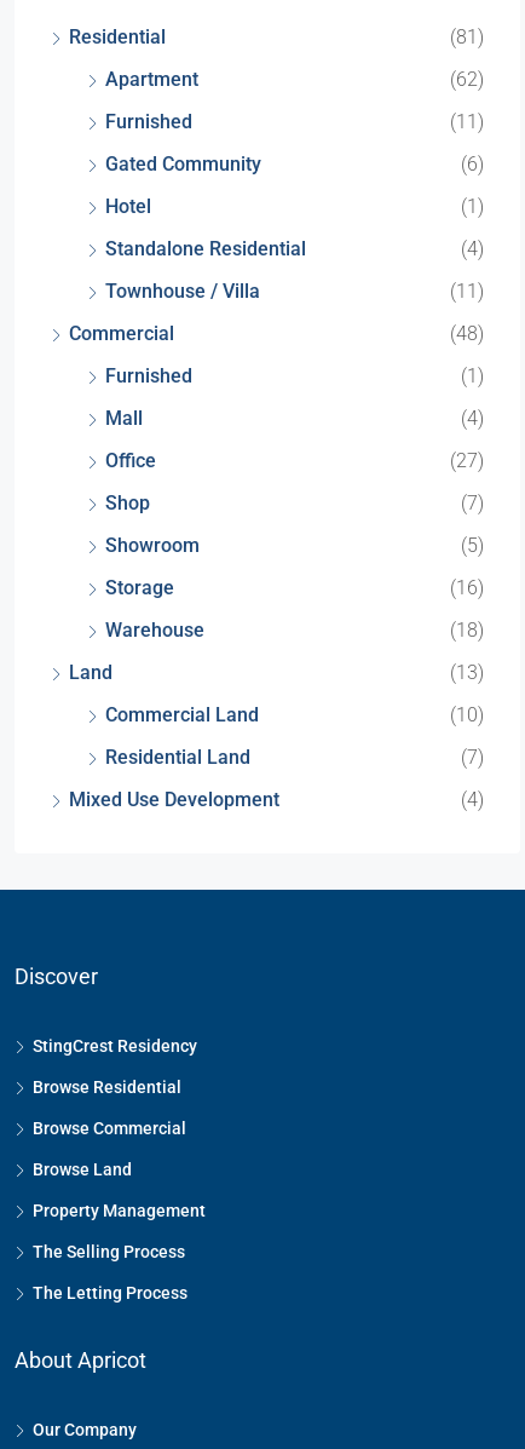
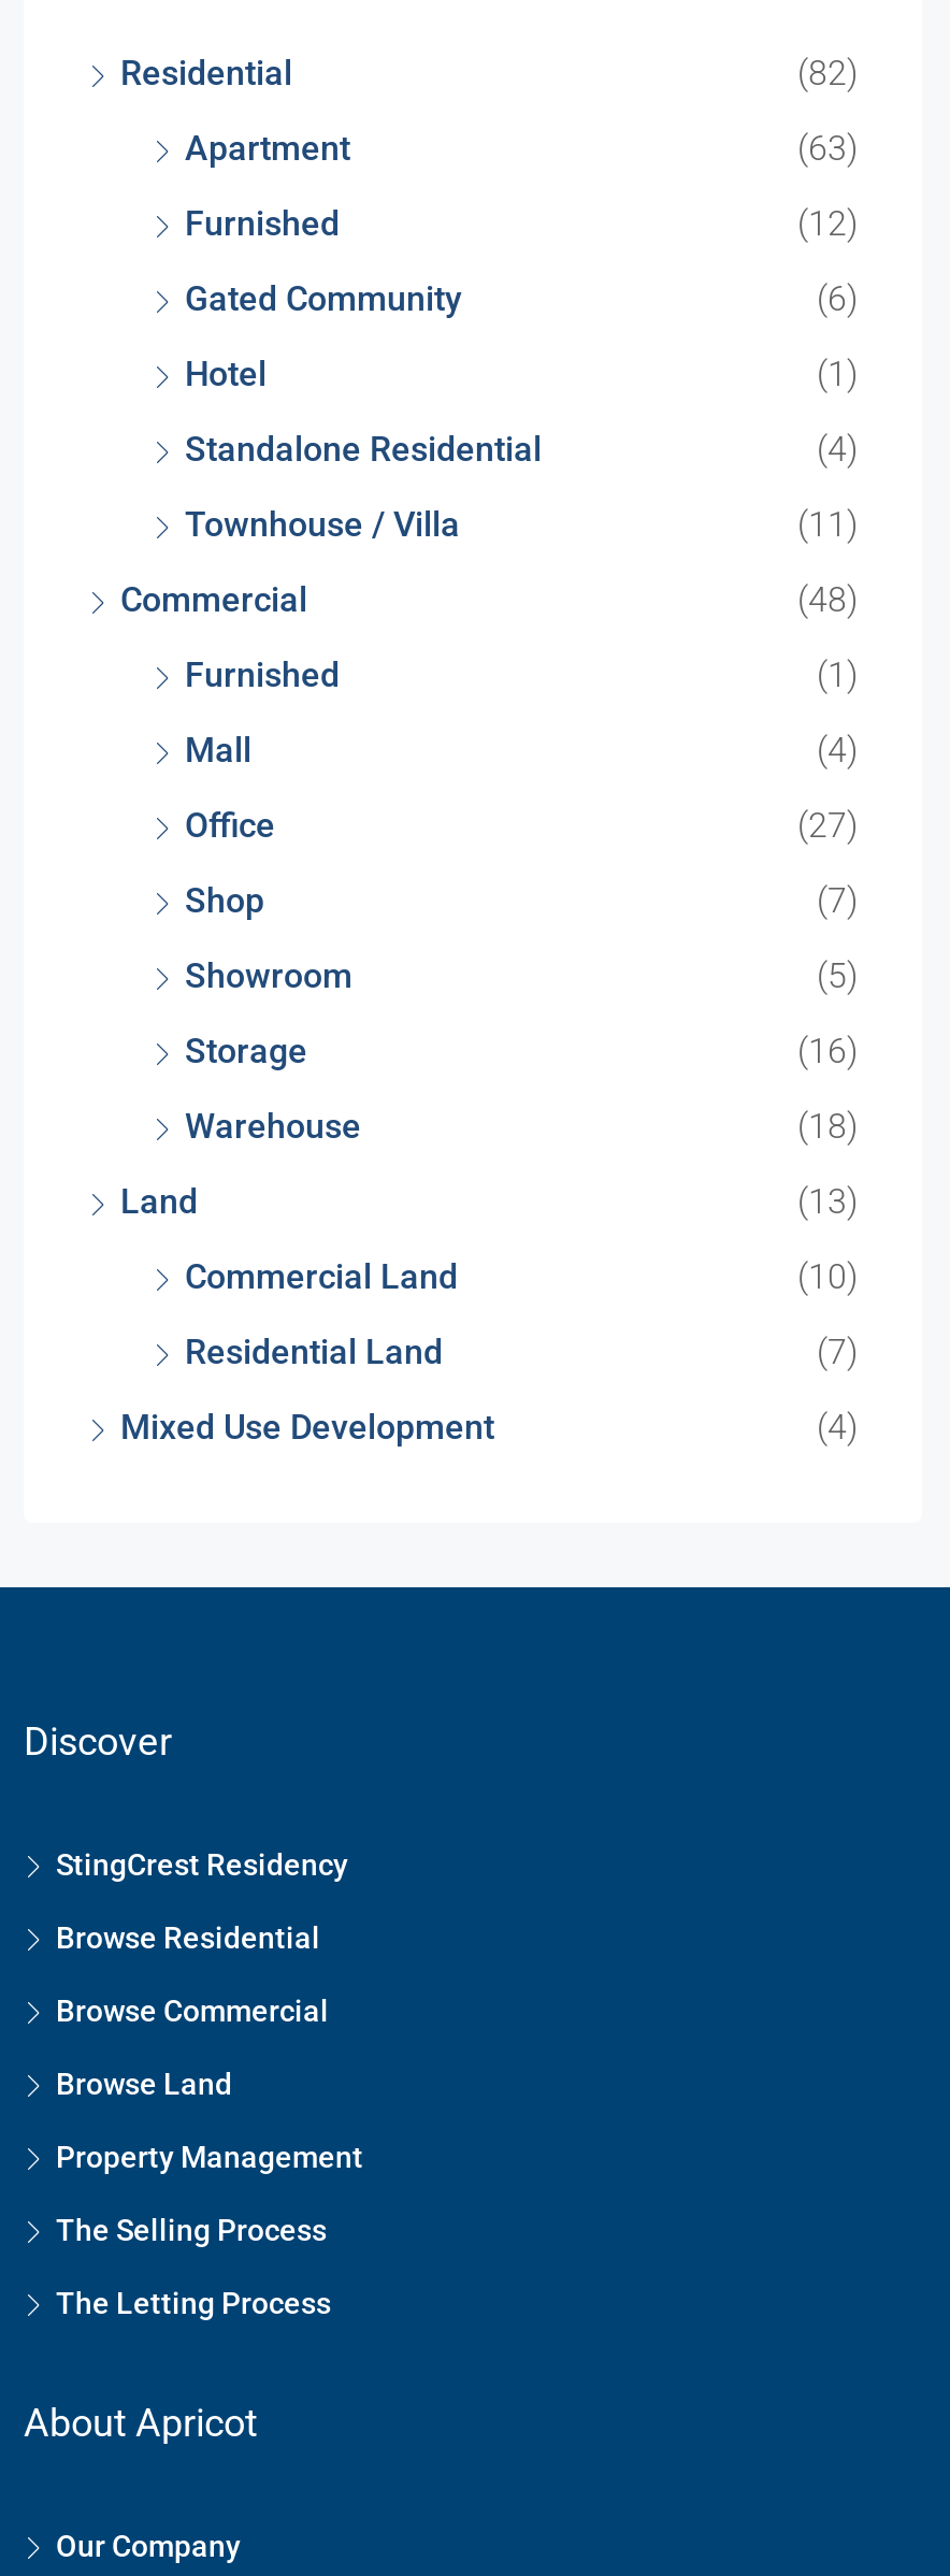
- (81)
+ (82)

- (62)
+ (63)

- (11)
+ (12)
